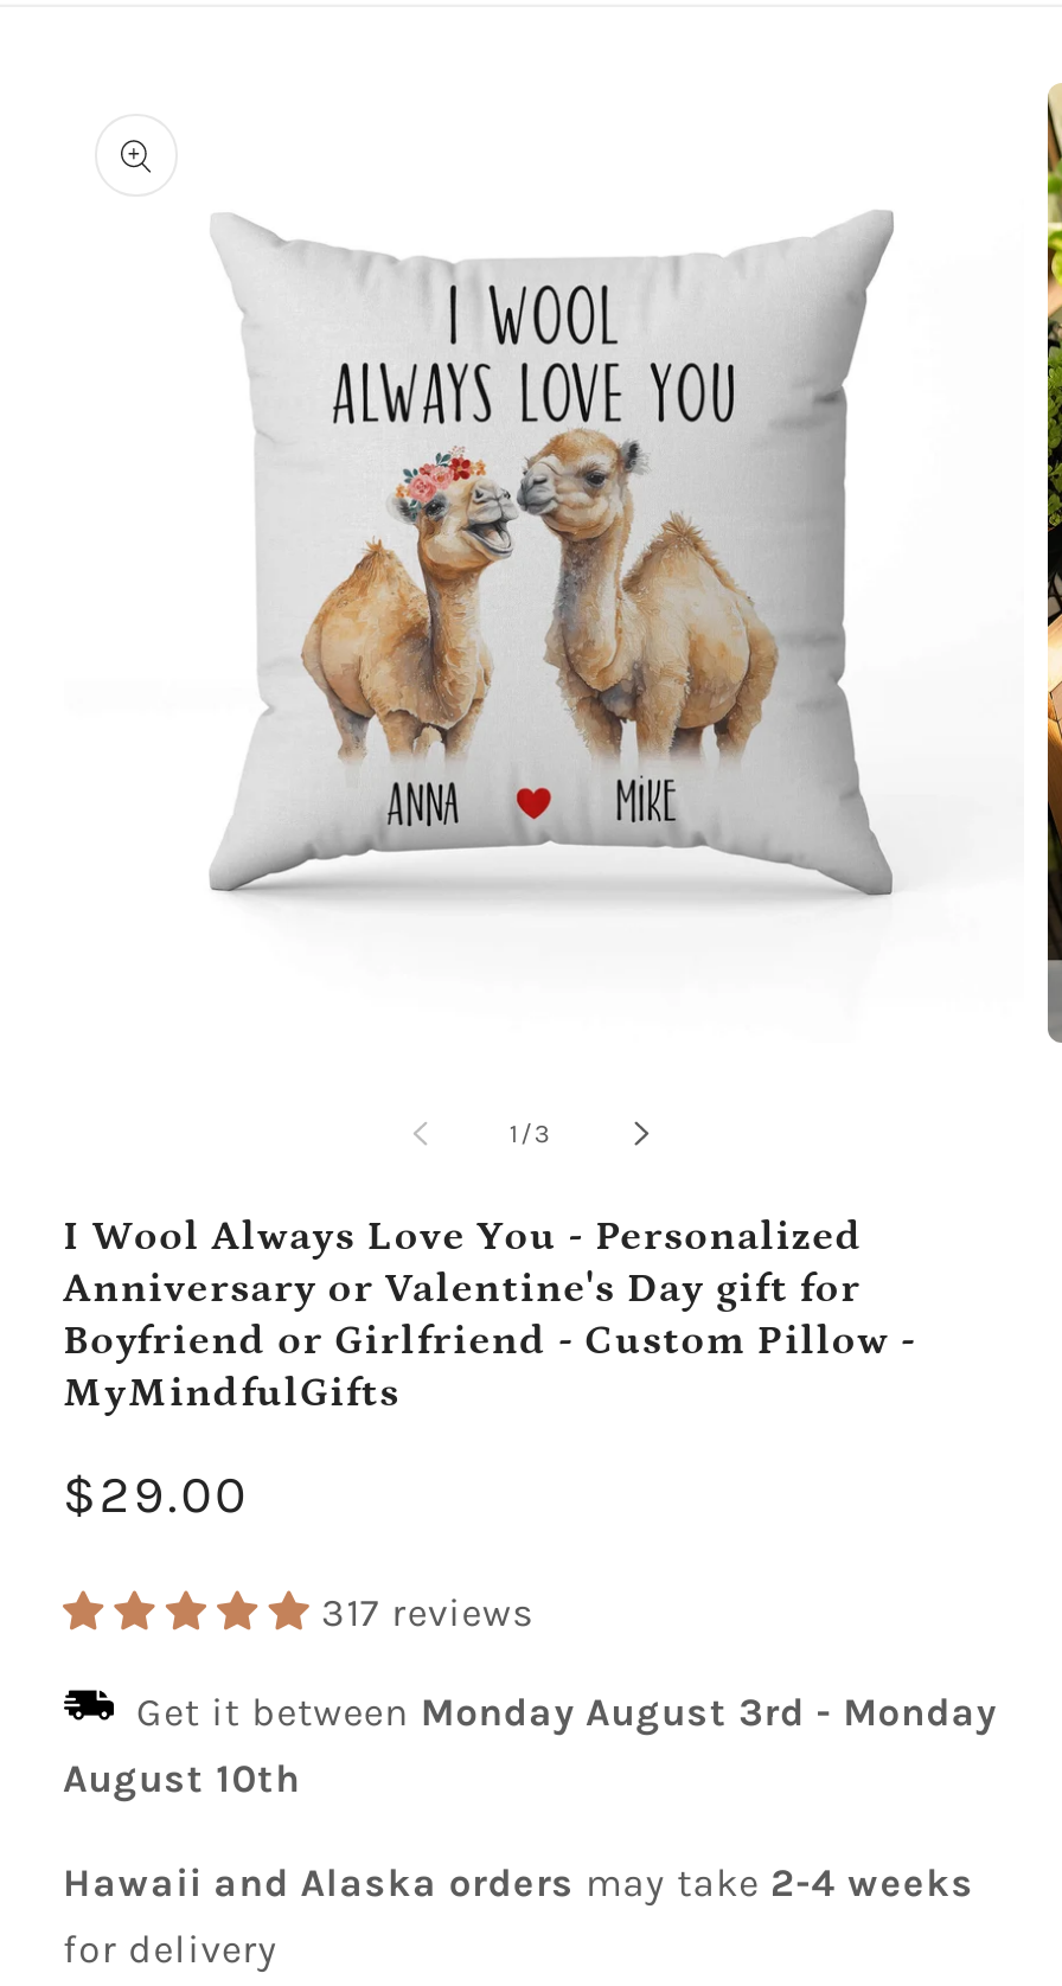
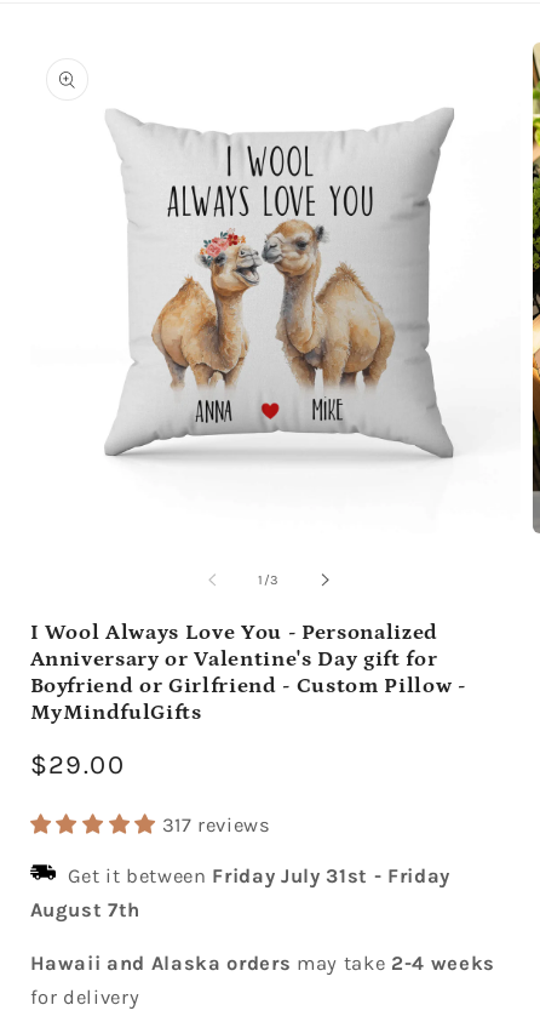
- Get it between Monday August 3rd - Monday
+ Get it between Friday July 31st - Friday

- August 10th
+ August 7th
